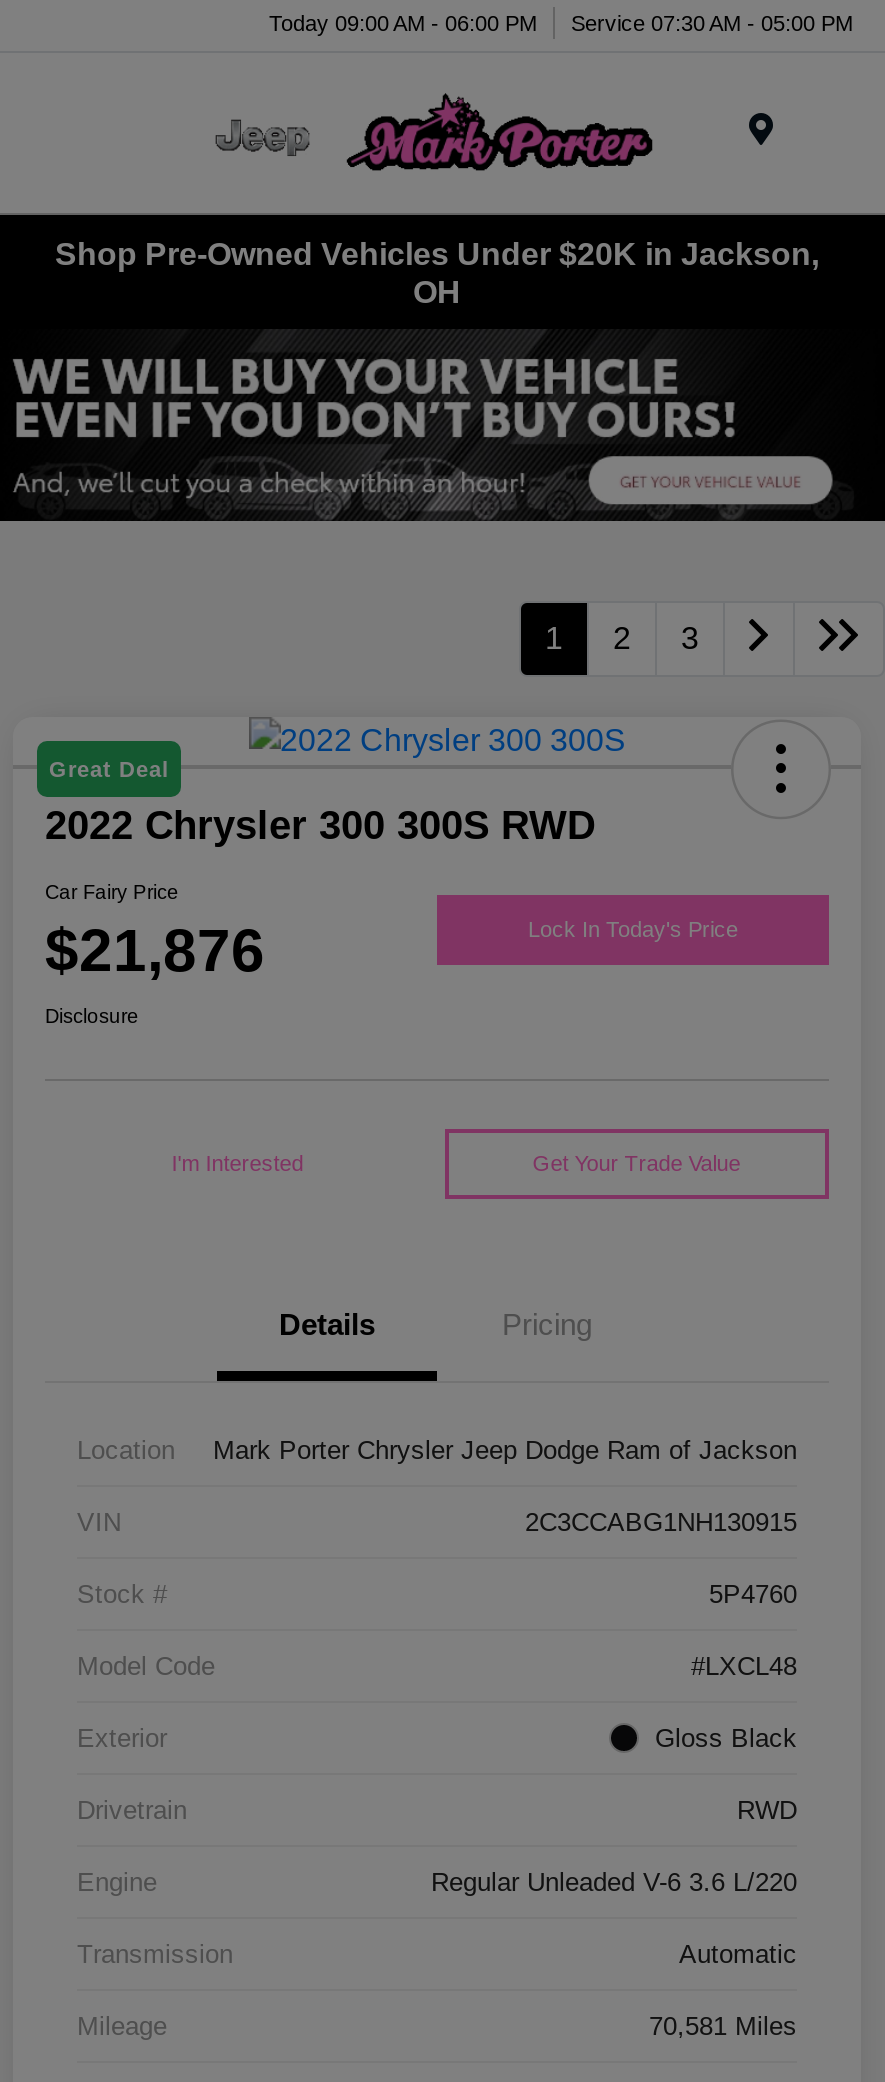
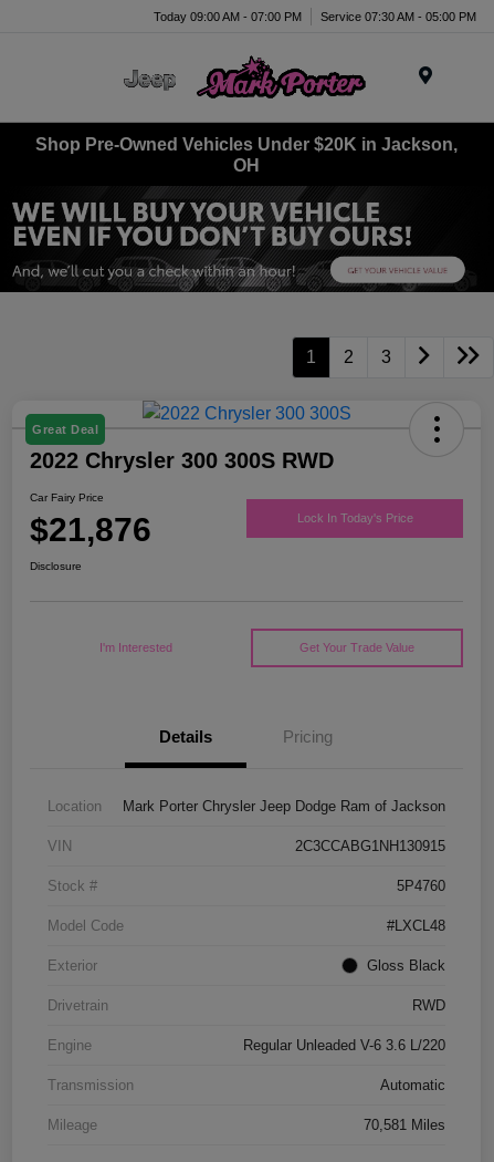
- Today 09:00 AM - 06:00 PM Service 07:30 AM - 05:00 PM
+ Today 09:00 AM - 07:00 PM Service 07:30 AM - 05:00 PM
